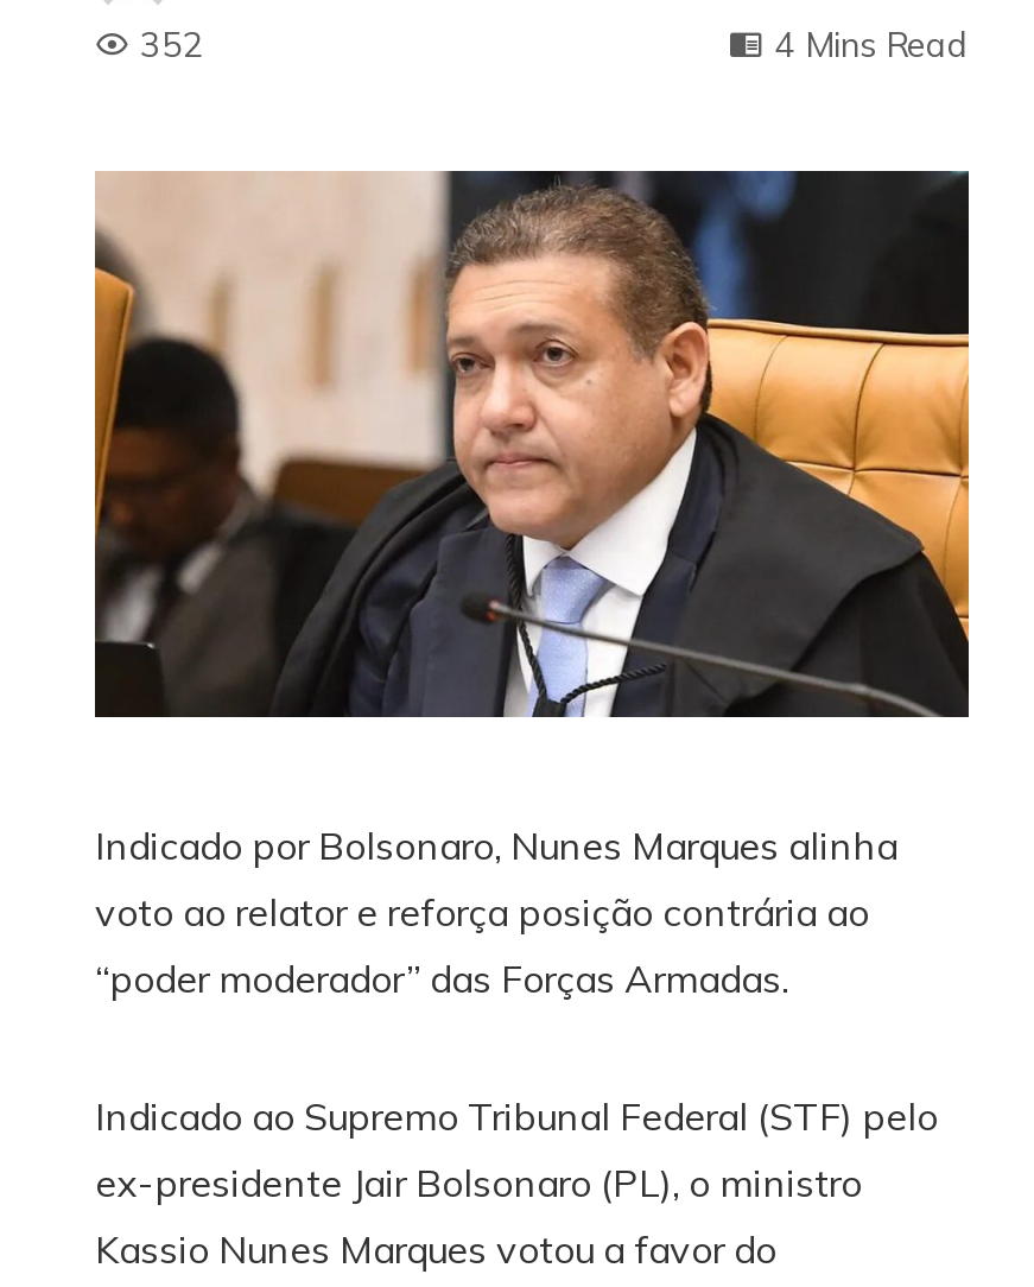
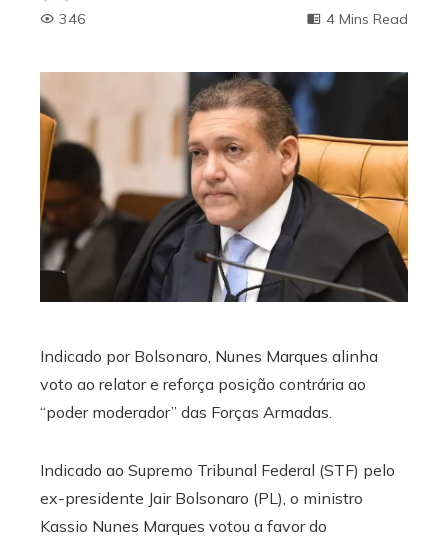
- 352
+ 346
